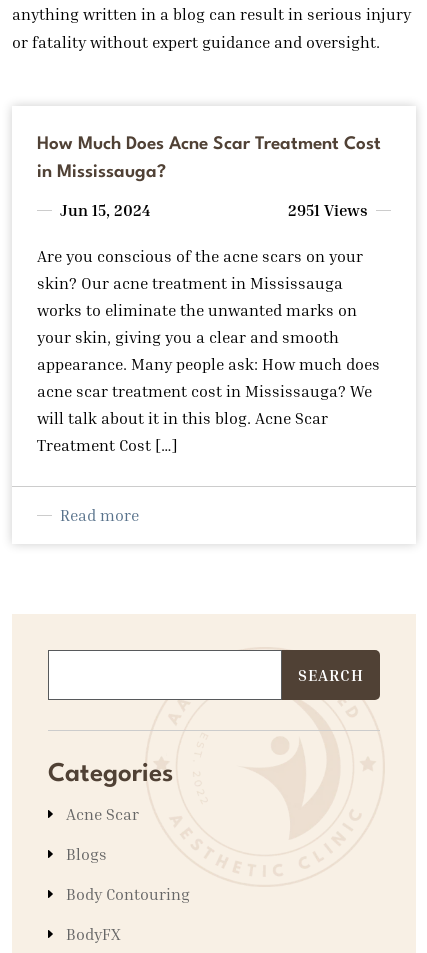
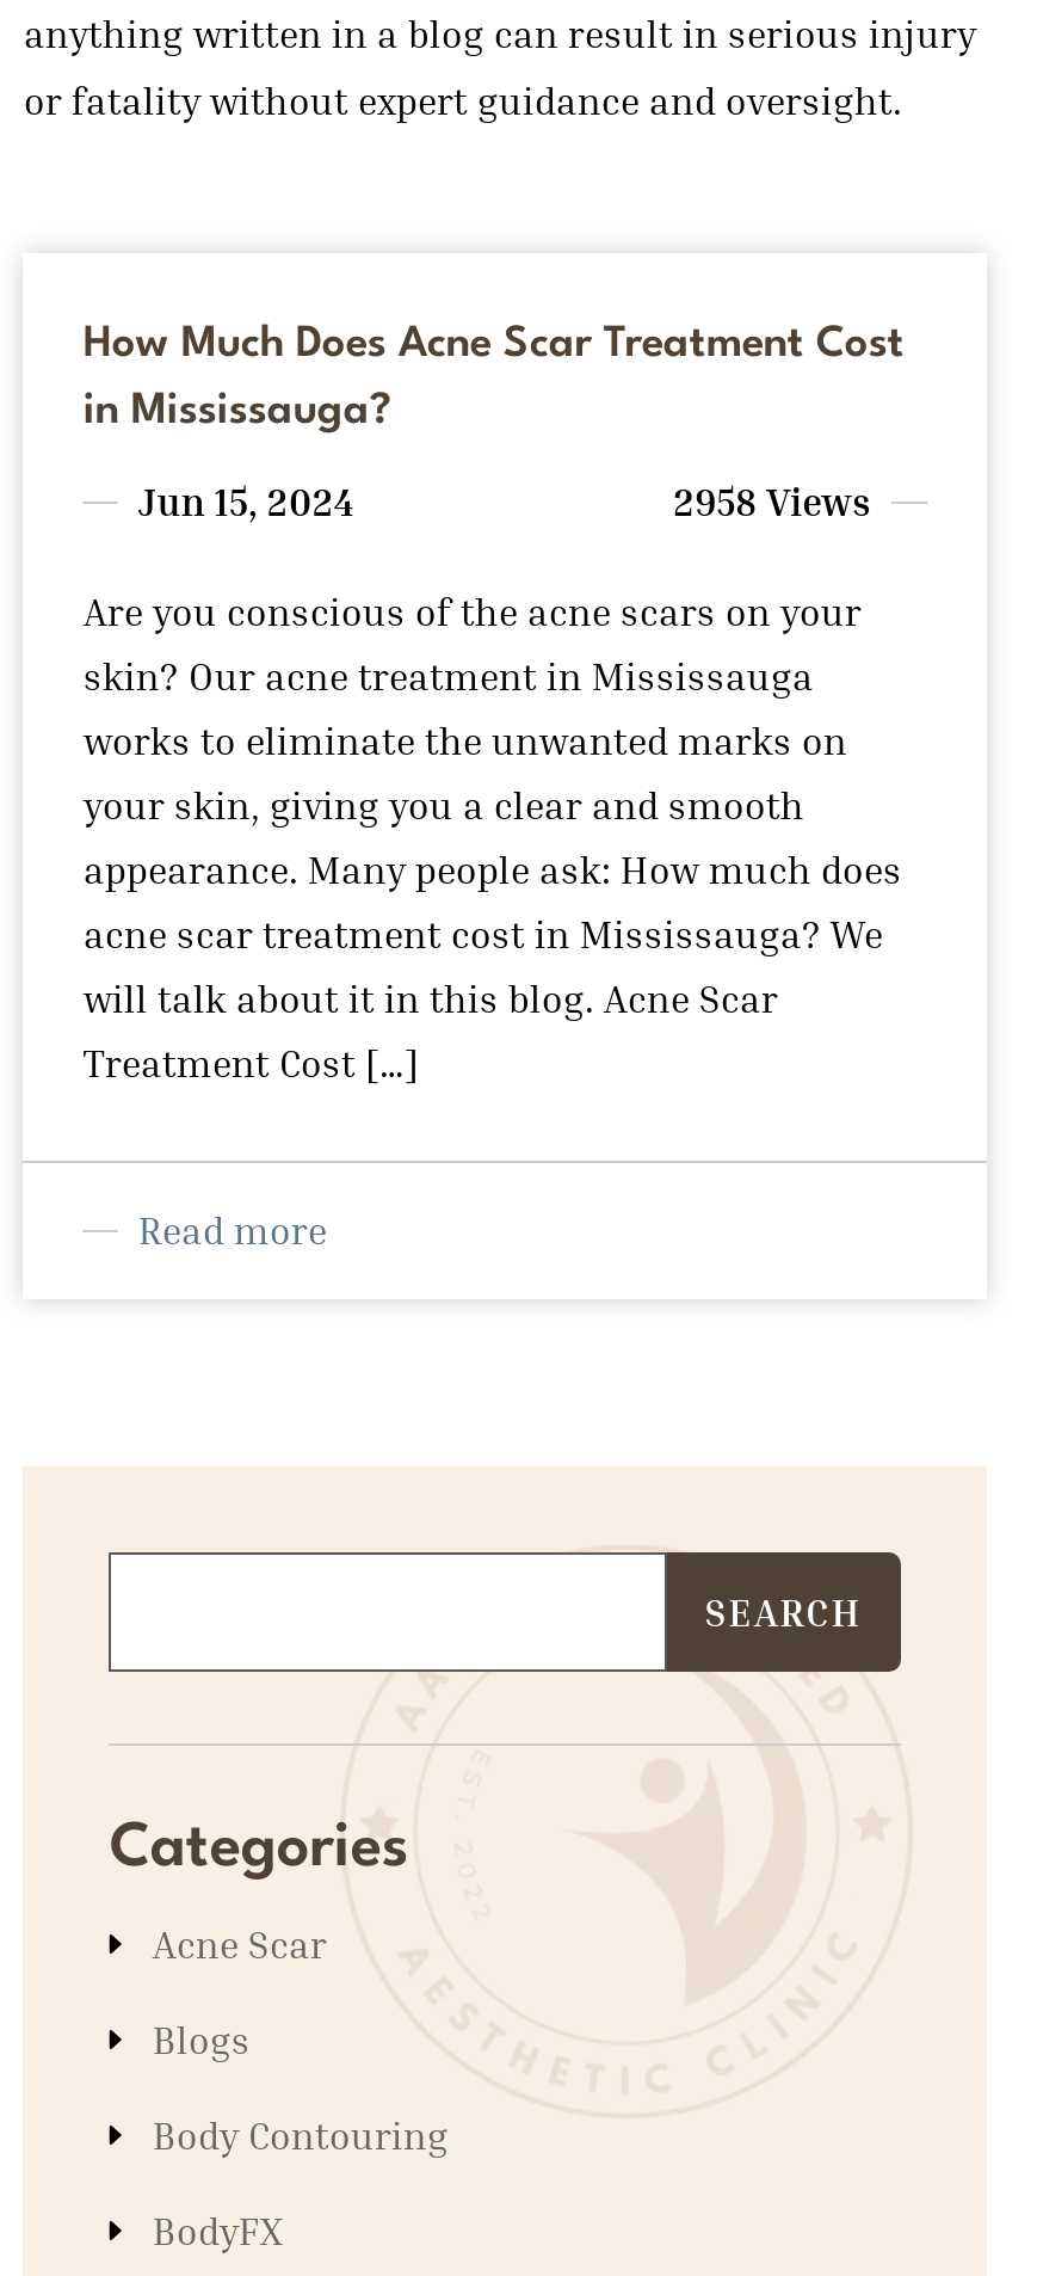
- 2951 Views
+ 2958 Views
